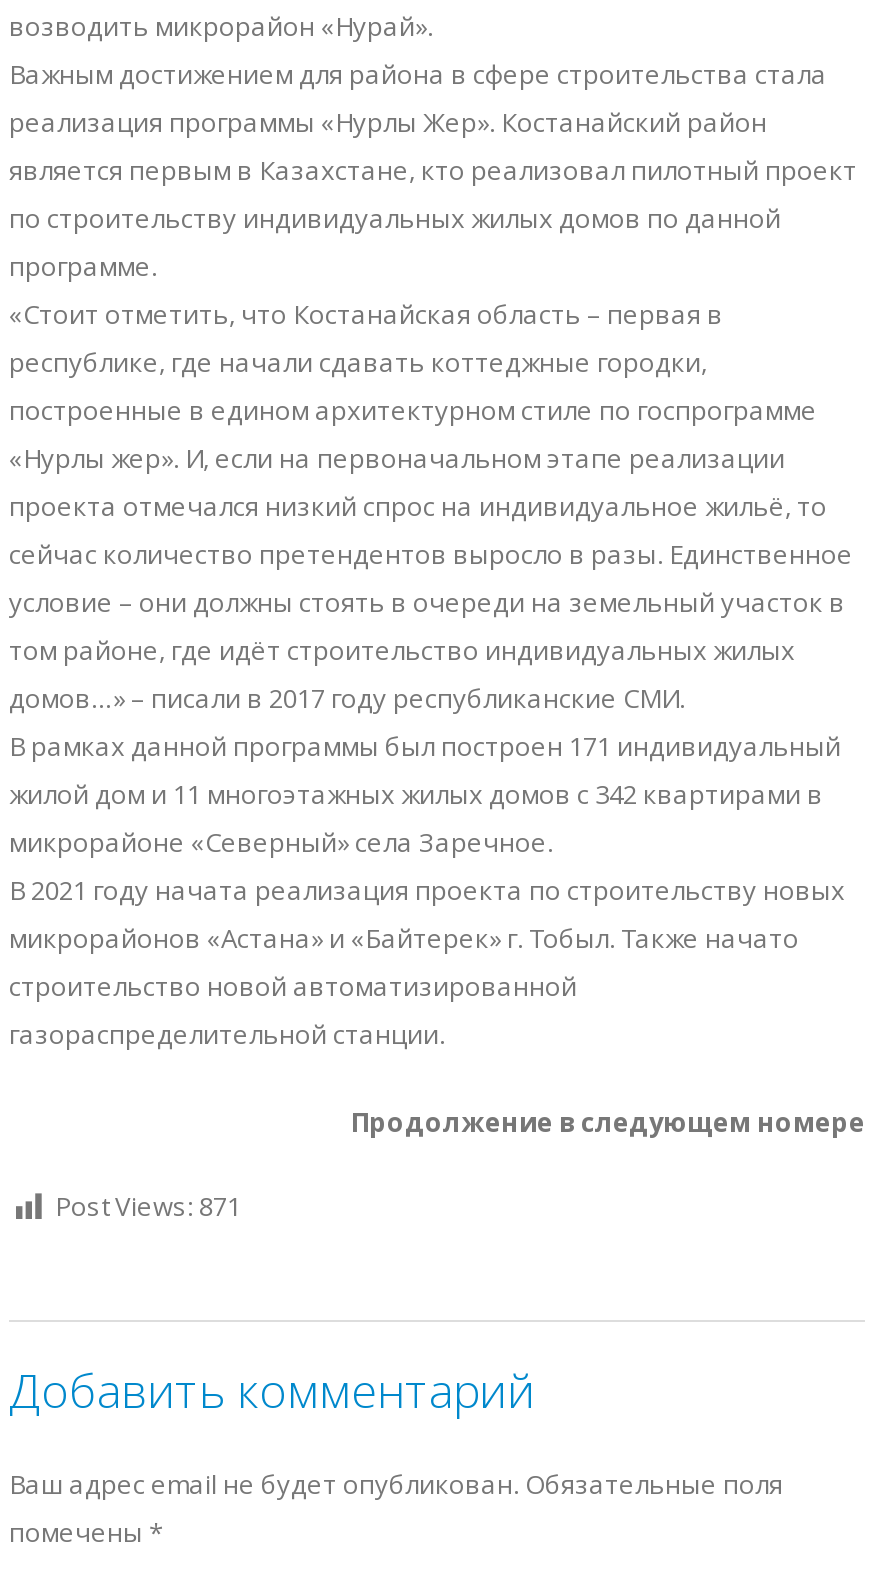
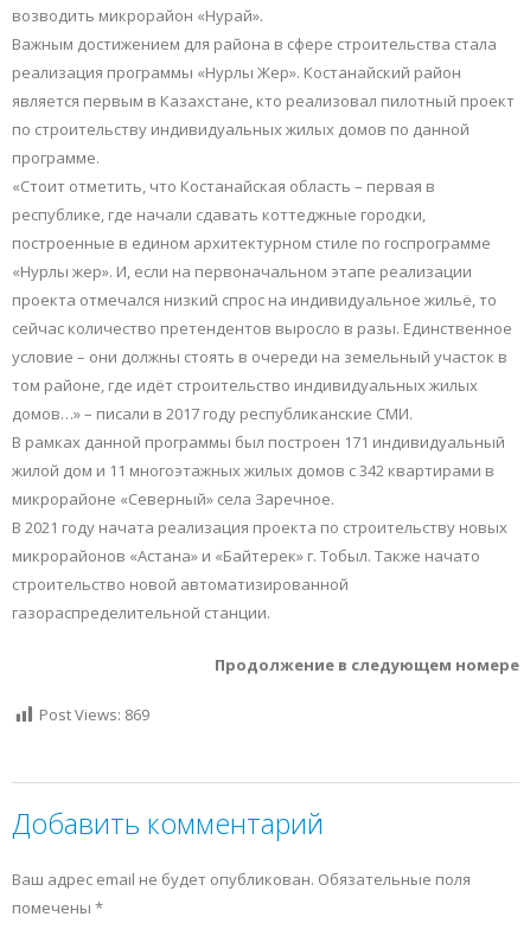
- Post Views: 871
+ Post Views: 869
